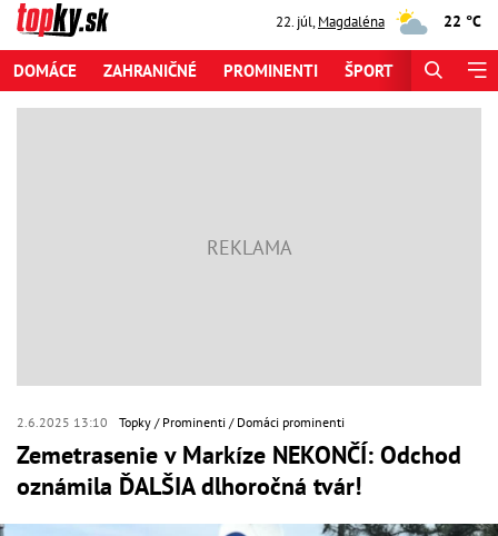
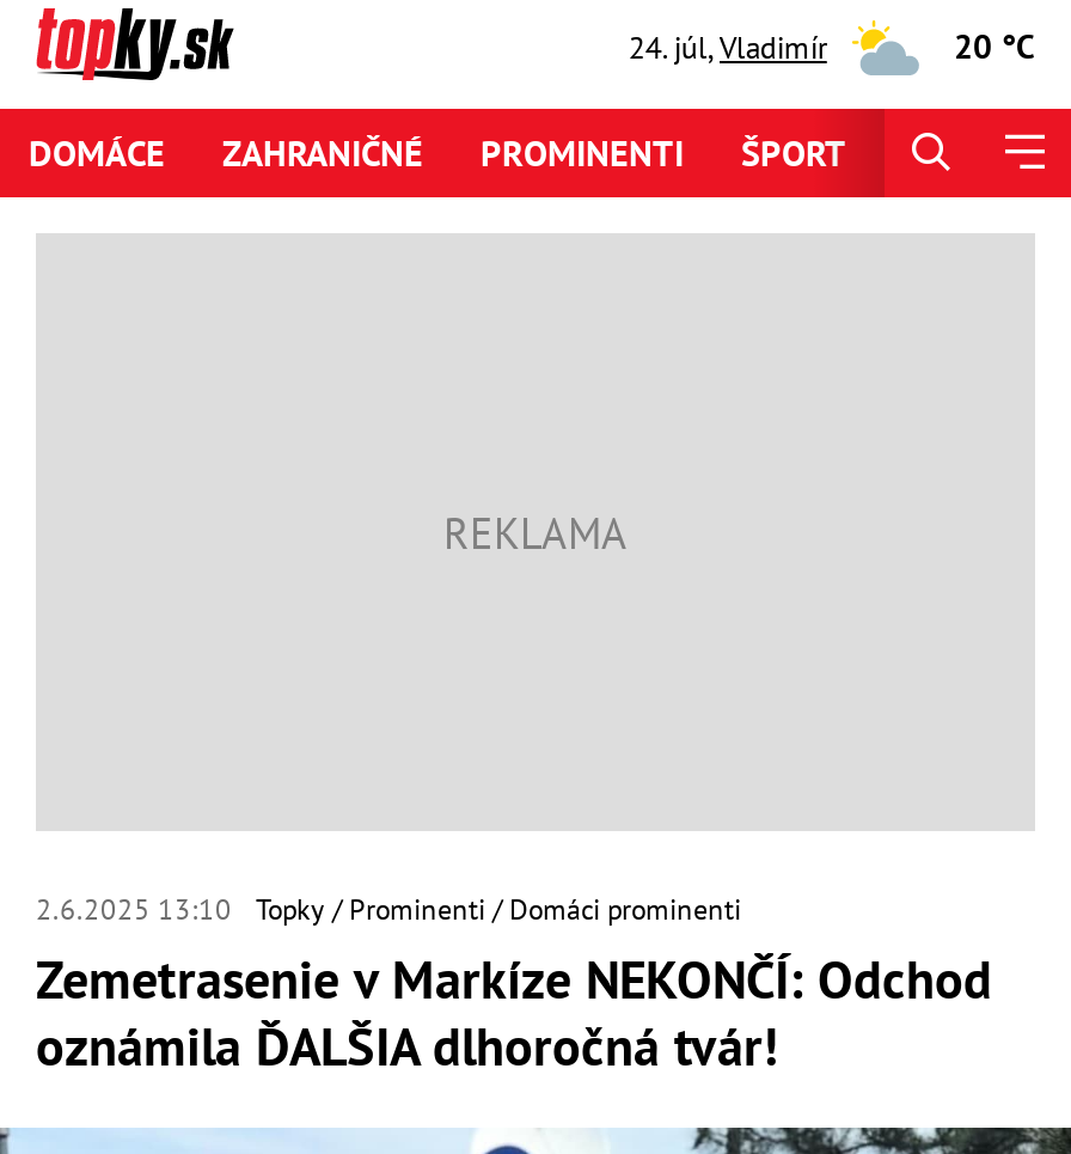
- 22. júl, Magdaléna
+ 24. júl, Vladimír

- 22 °C
+ 20 °C
